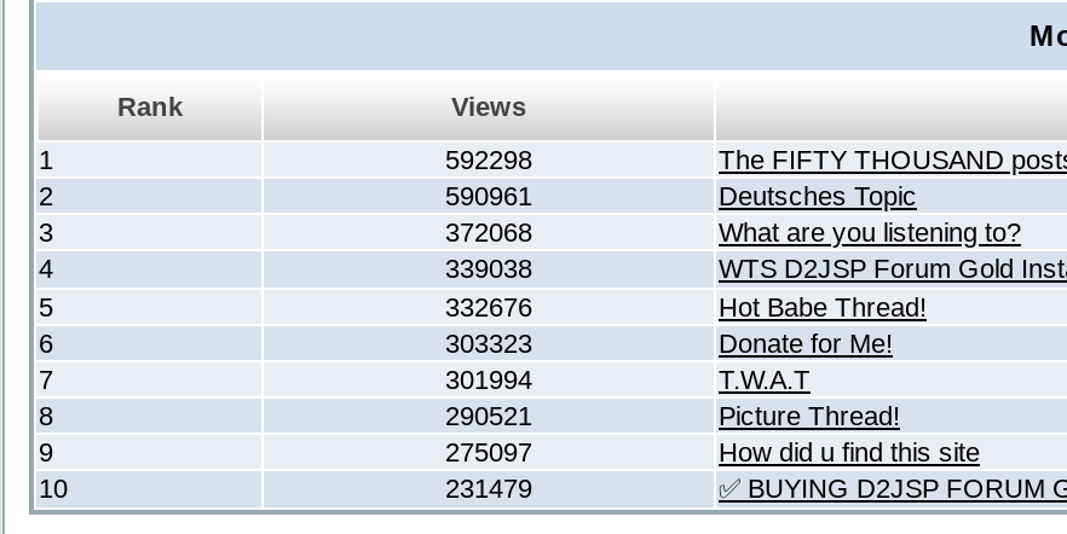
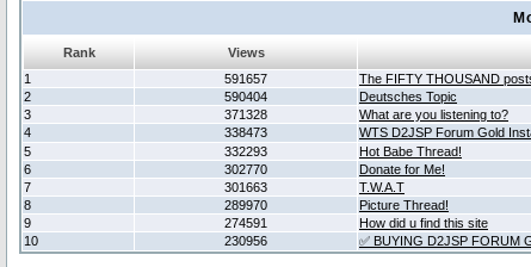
- 592298
+ 591657

- 590961
+ 590404

- 372068
+ 371328

- 339038
+ 338473

- 332676
+ 332293

- 303323
+ 302770

- 301994
+ 301663

- 290521
+ 289970

- 275097
+ 274591

- 231479
+ 230956
